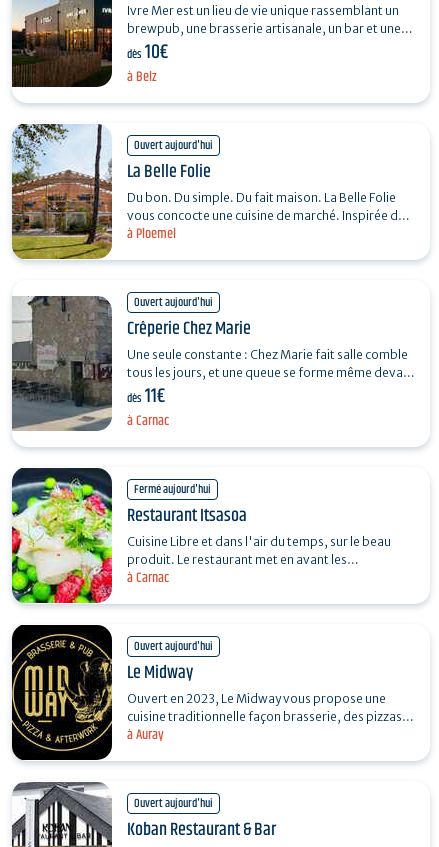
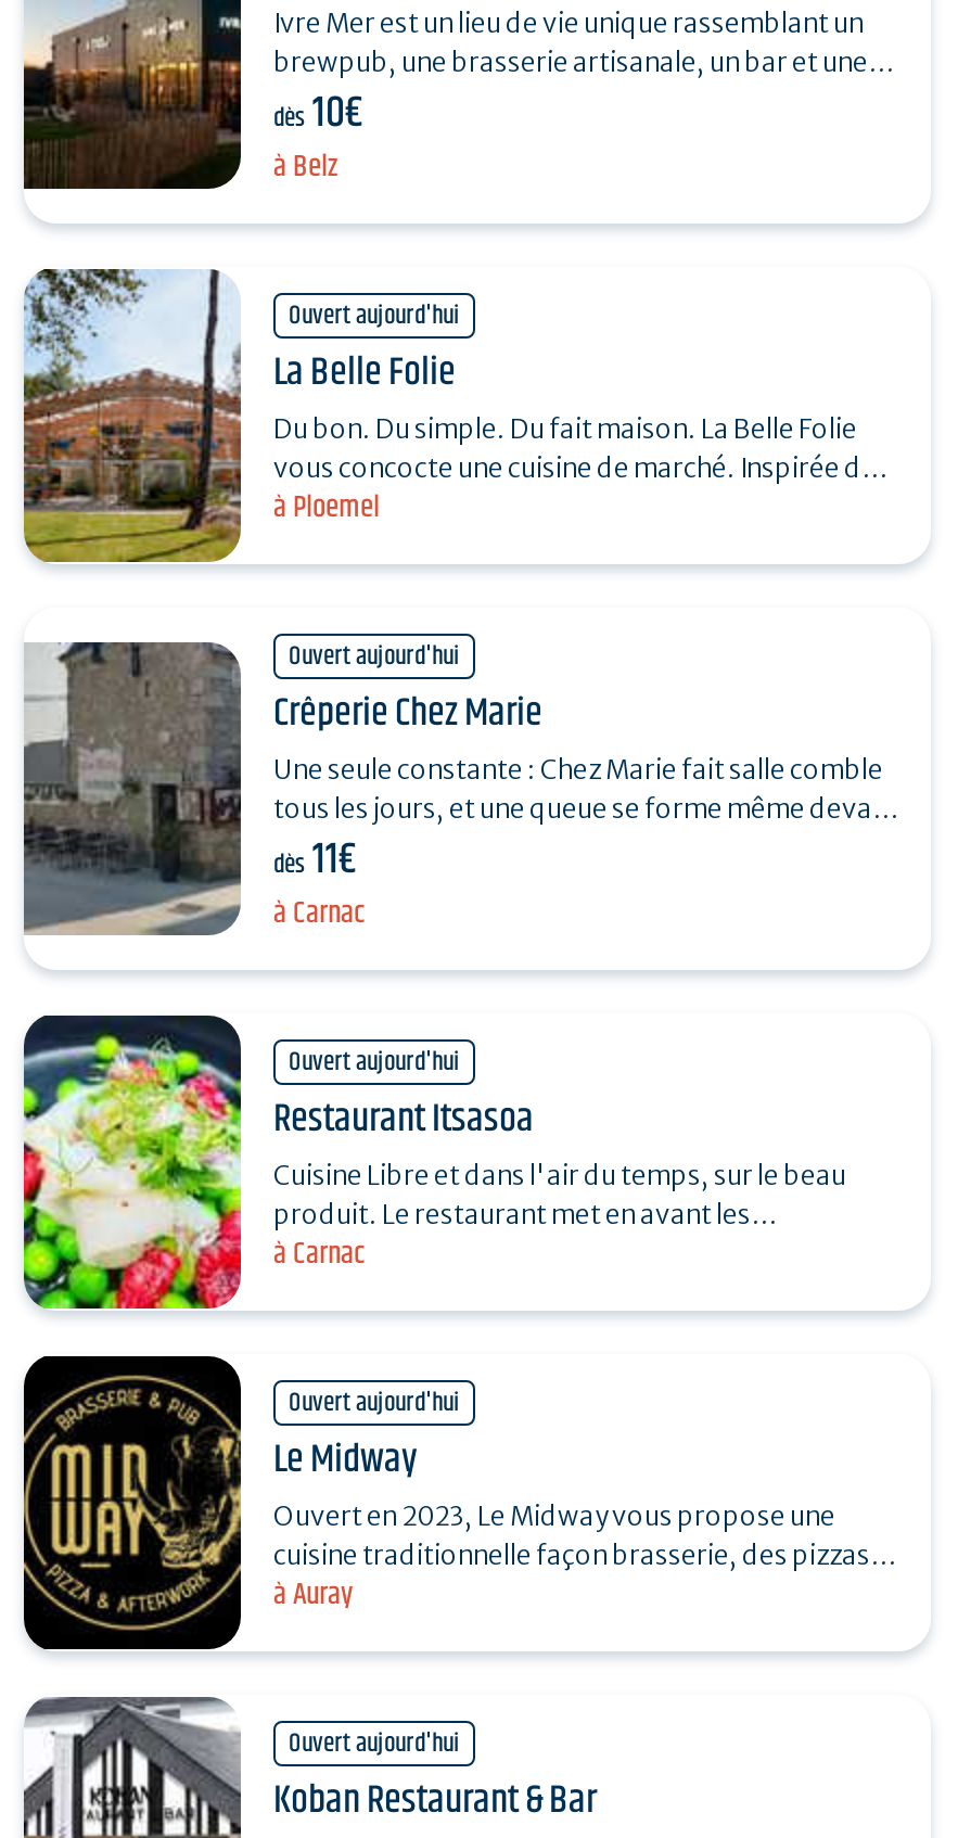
- Fermé aujourd'hui
+ Ouvert aujourd'hui
